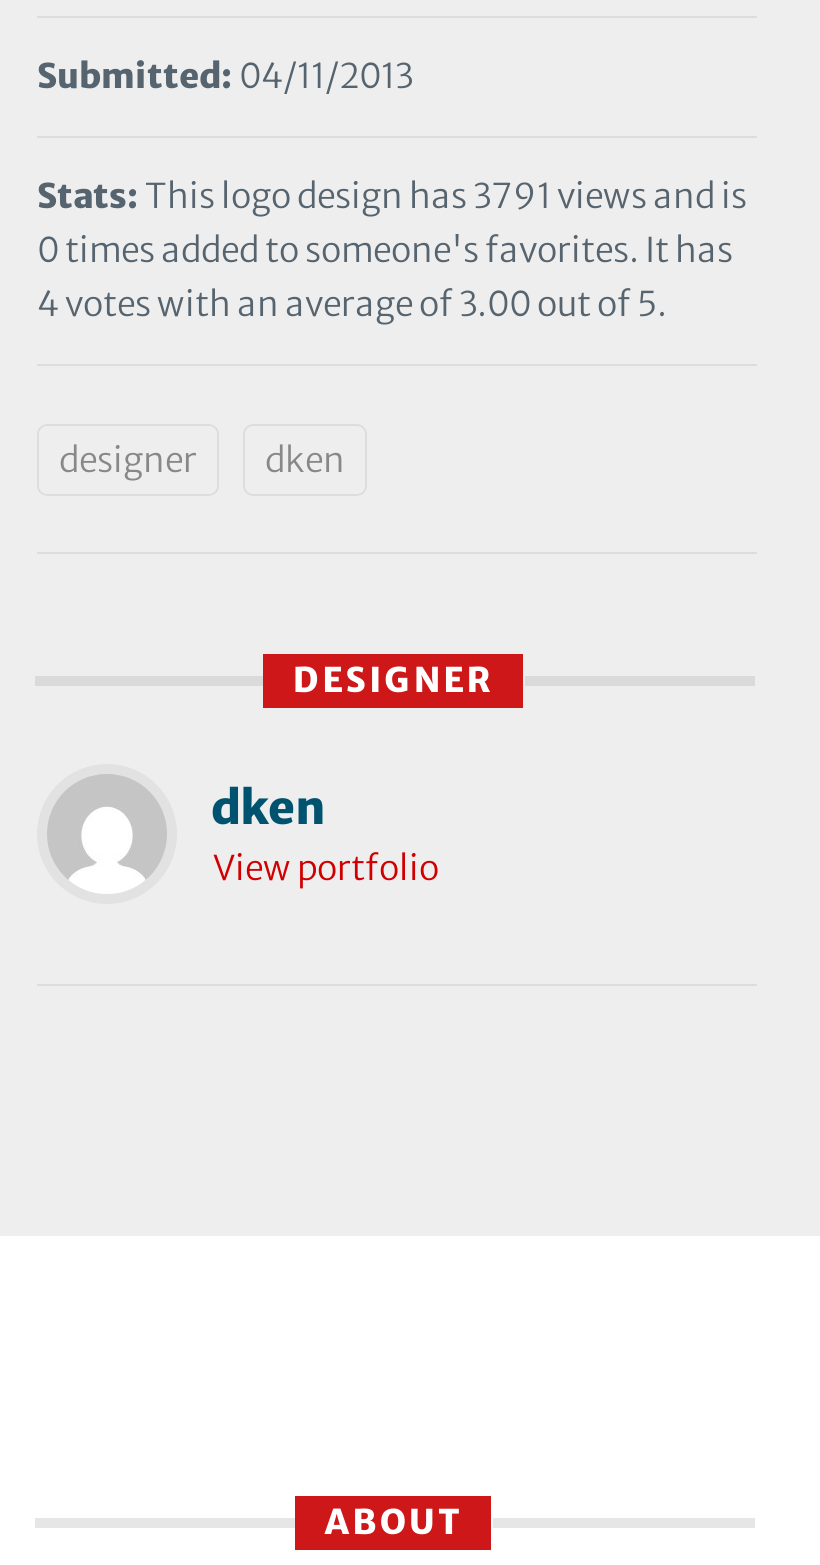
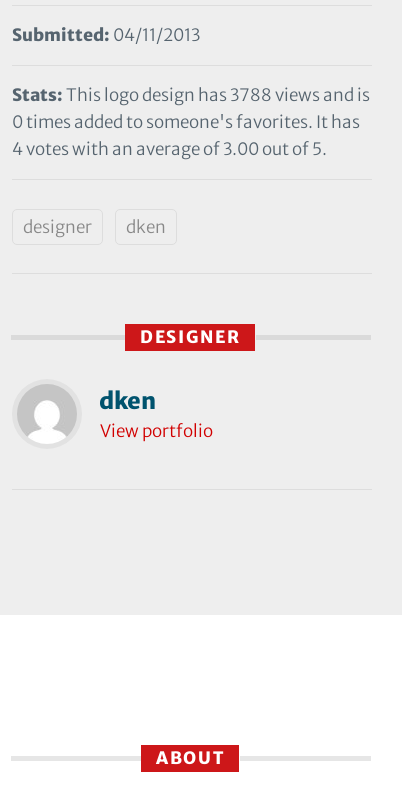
- Stats: This logo design has 3791 views and is
+ Stats: This logo design has 3788 views and is
